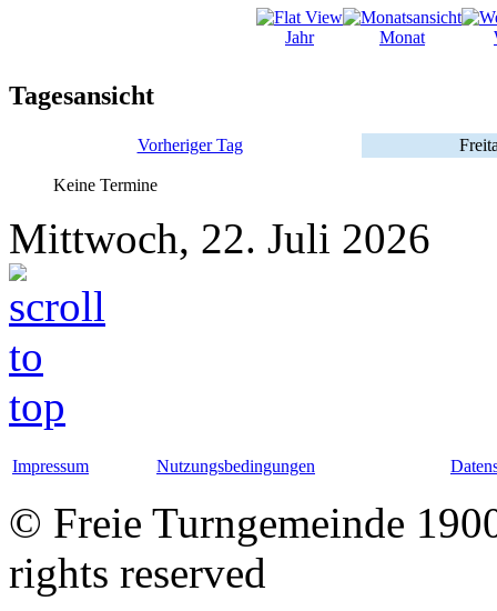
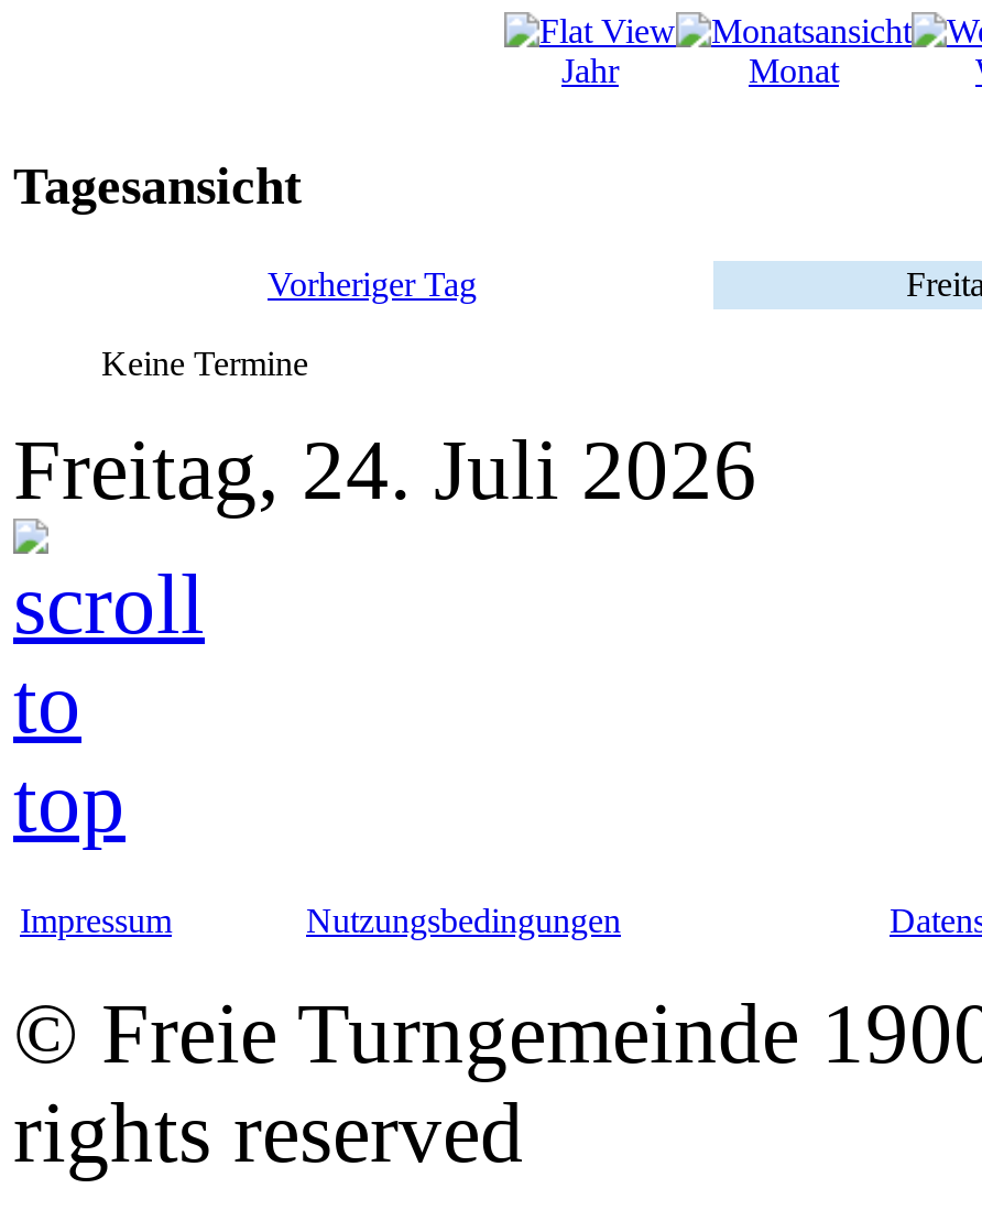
- Mittwoch, 22. Juli 2026
+ Freitag, 24. Juli 2026
